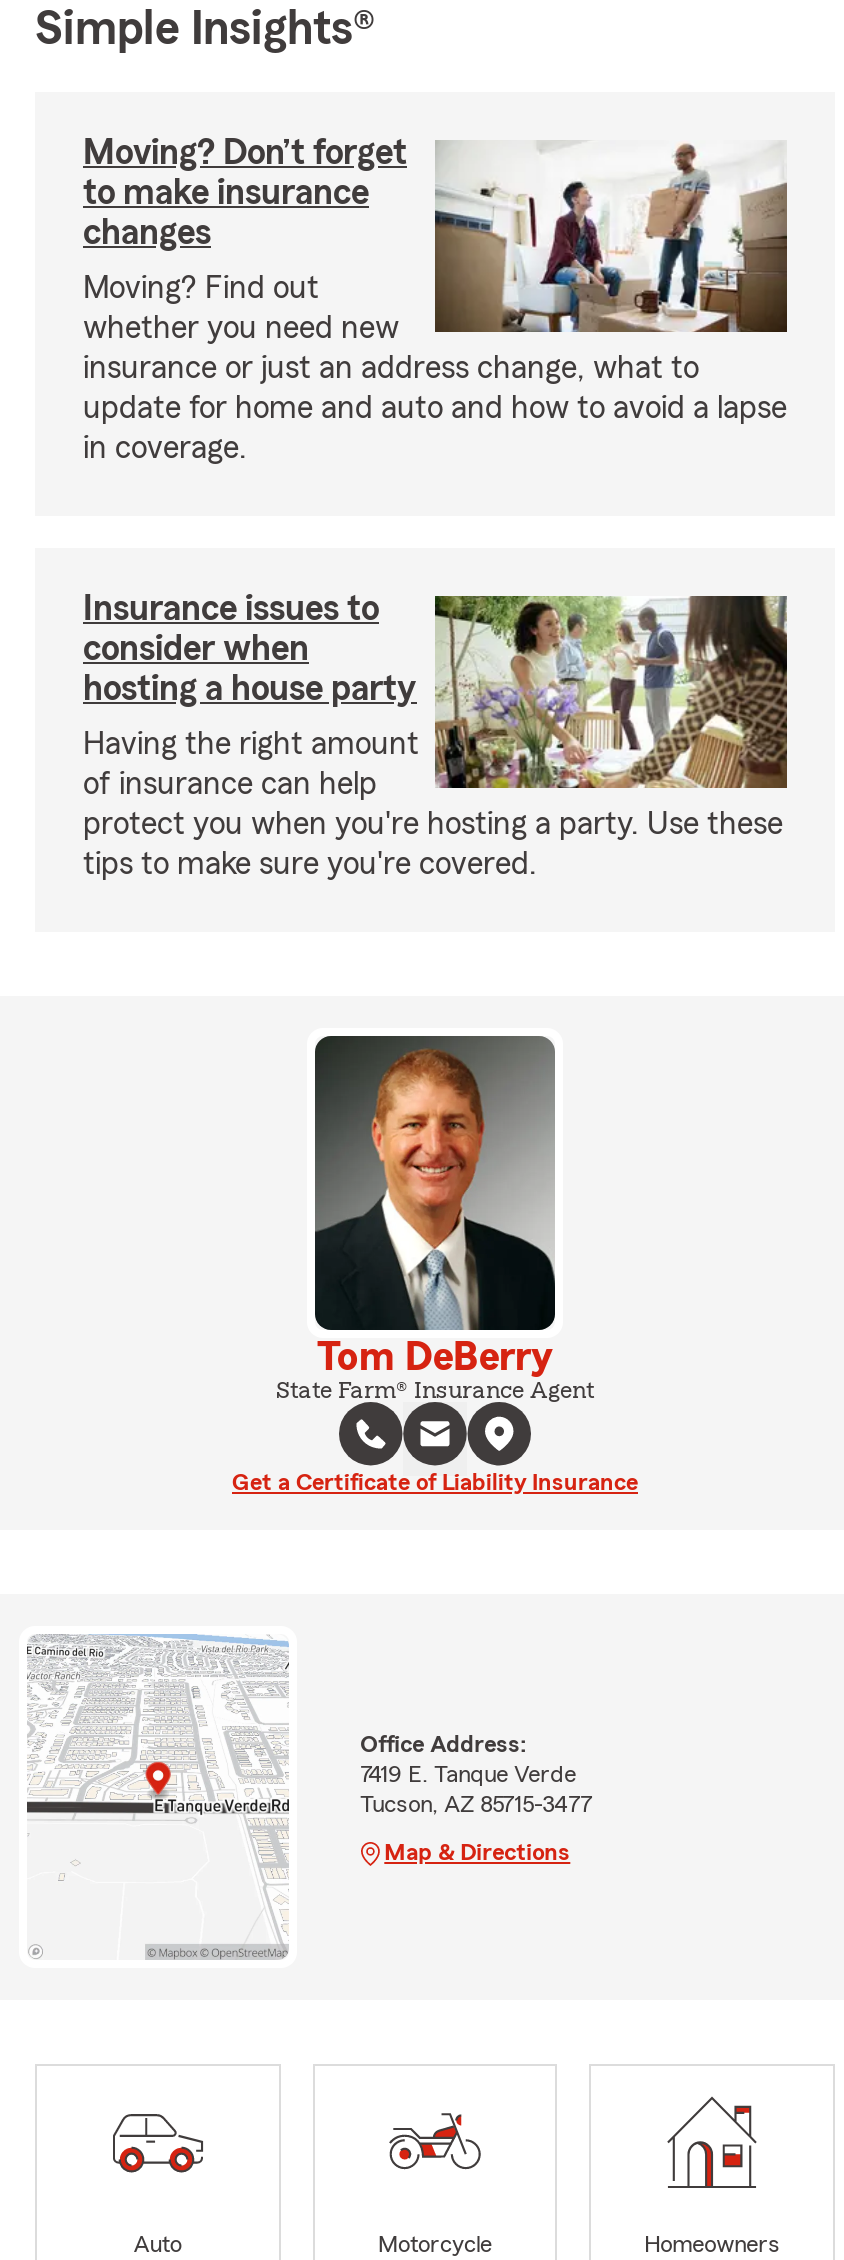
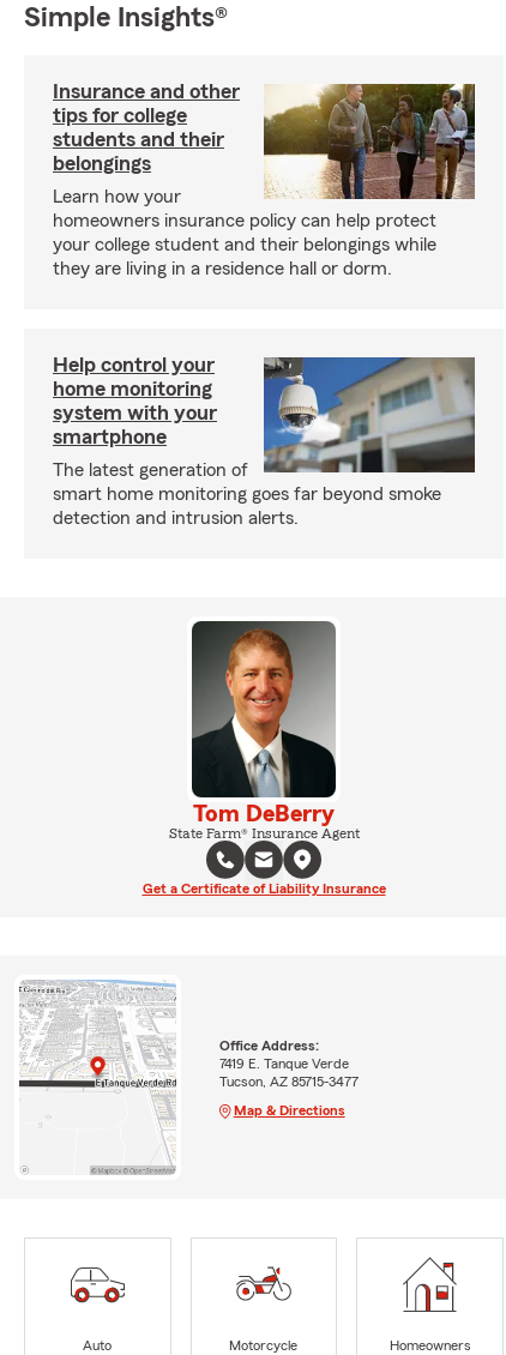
- Moving? Don’t forget
- to make insurance
- changes
+ Insurance and other
+ tips for college
+ students and their
+ belongings

- [image]
- Moving? Find out
- whether you need new
- insurance or just an address change, what to
- update for home and auto and how to avoid a lapse
- in coverage.
+ [image]
+ Learn how your
+ homeowners insurance policy can help protect
+ your college student and their belongings while
+ they are living in a residence hall or dorm.

- Insurance issues to
- consider when
- hosting a house party
+ Help control your
+ home monitoring
+ system with your
+ smartphone

- [image]
- Having the right amount
- of insurance can help
- protect you when you're hosting a party. Use these
- tips to make sure you're covered.
+ [image]
+ The latest generation of
+ smart home monitoring goes far beyond smoke
+ detection and intrusion alerts.
